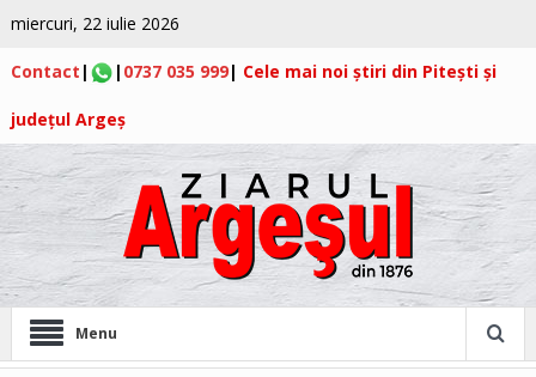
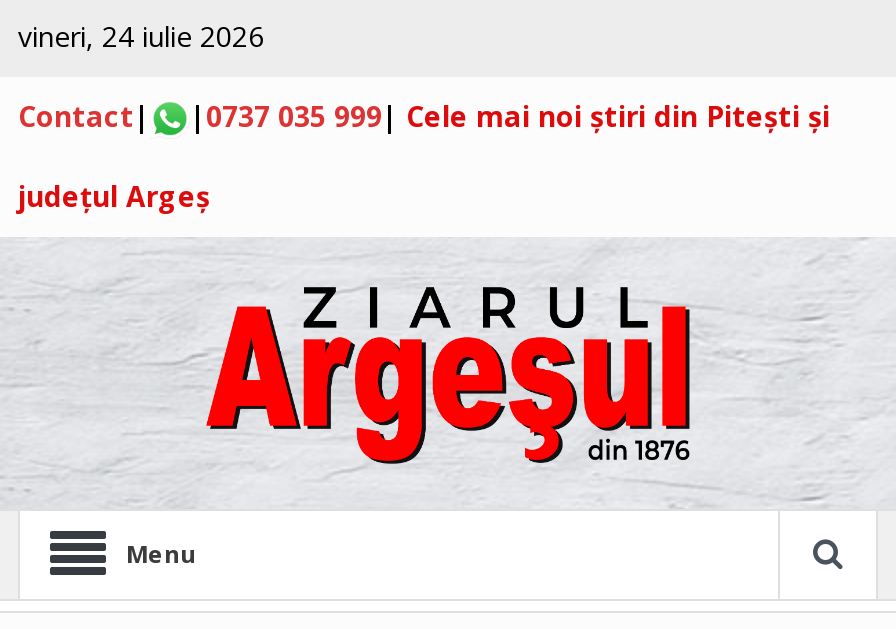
- miercuri, 22 iulie 2026
+ vineri, 24 iulie 2026
